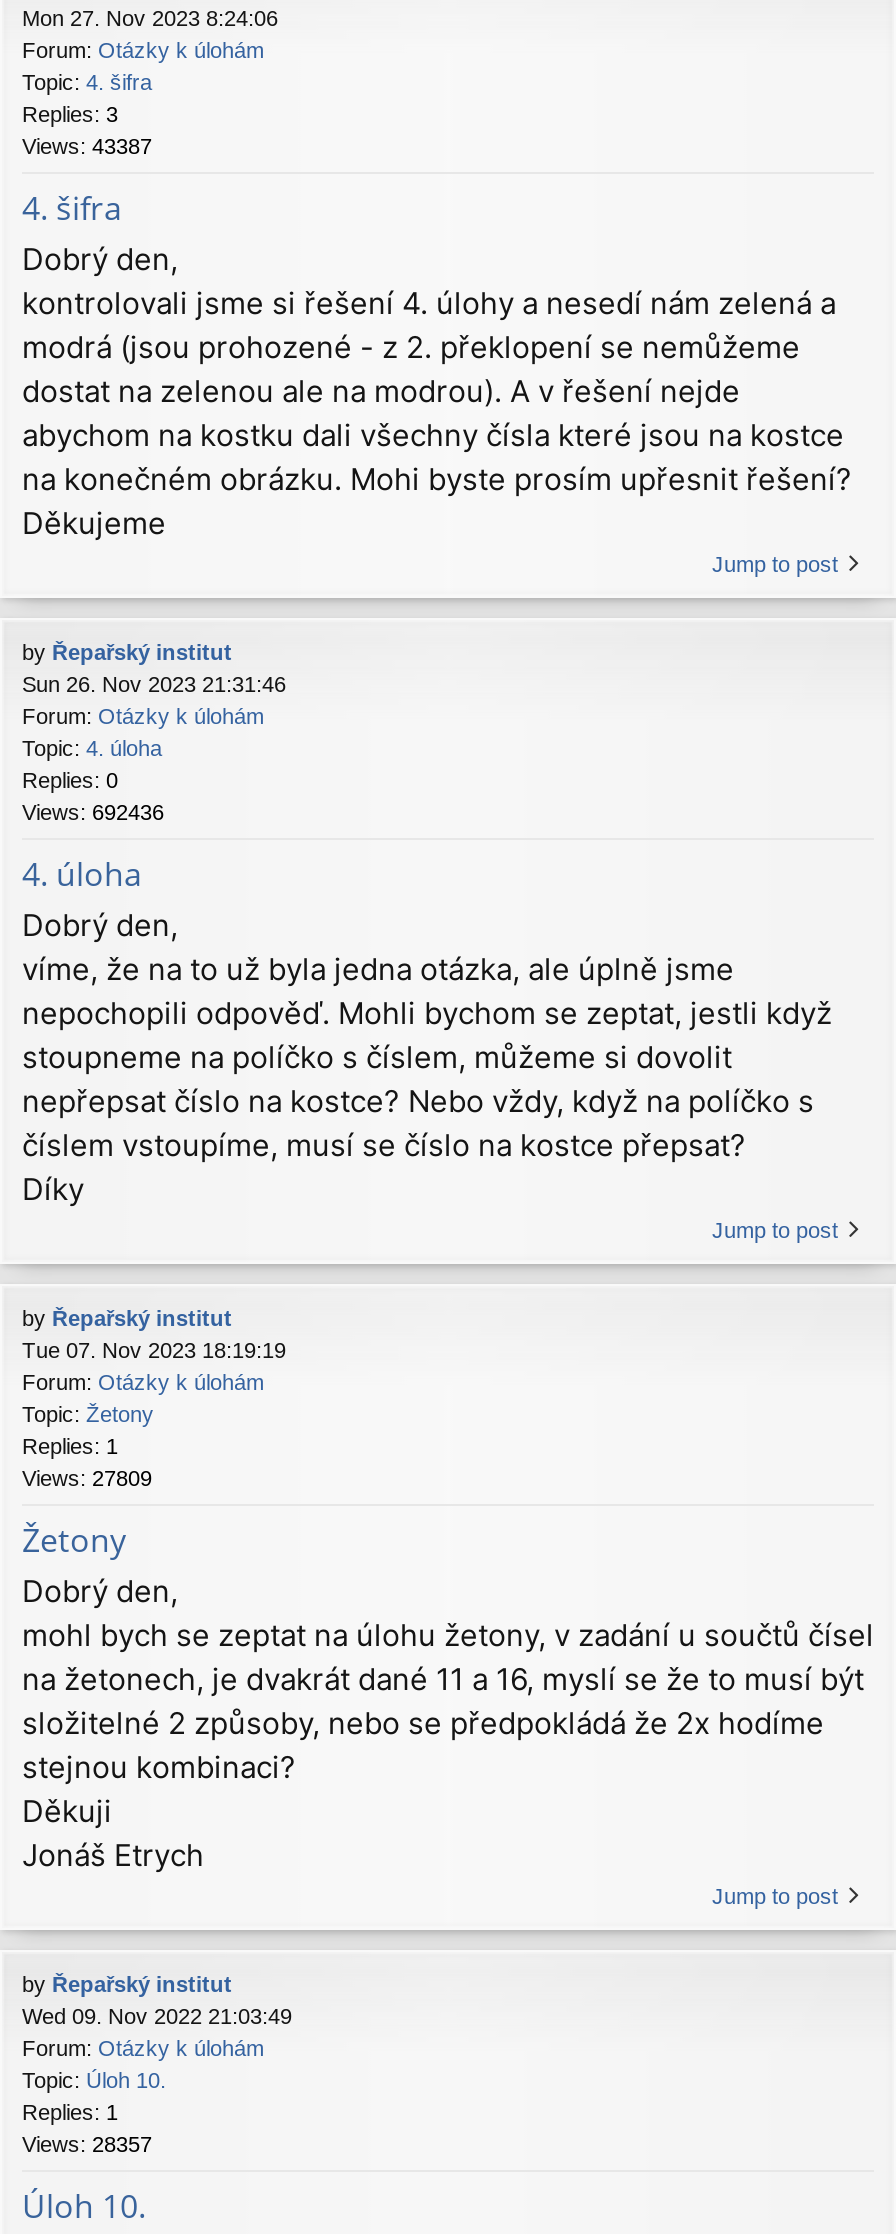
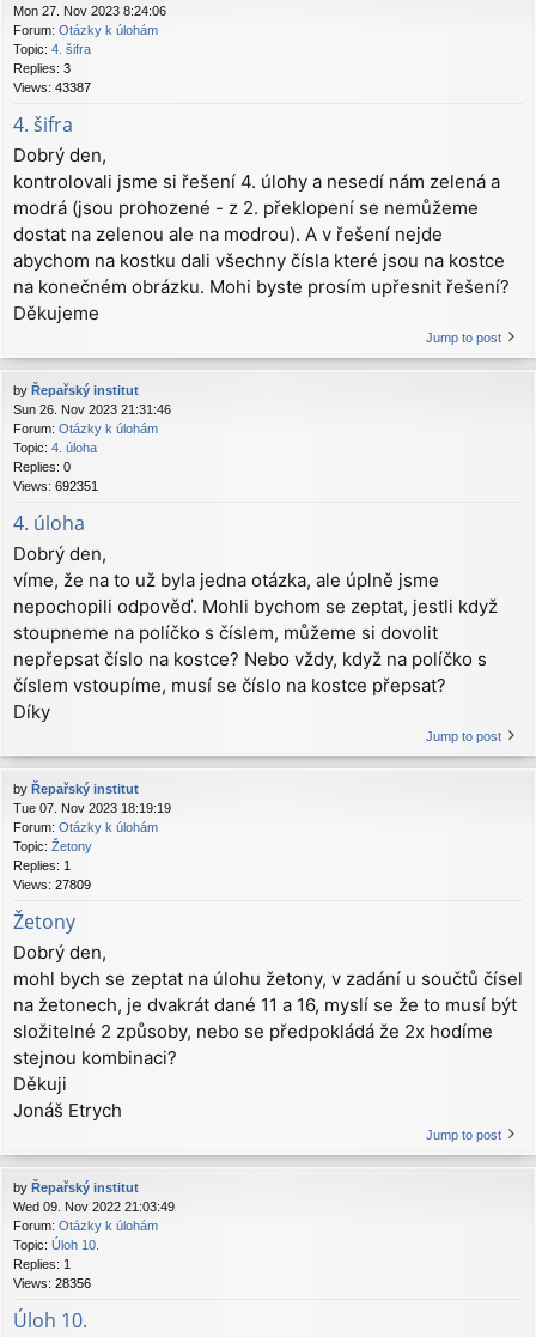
- Views: 692436
+ Views: 692351

- Views: 28357
+ Views: 28356
